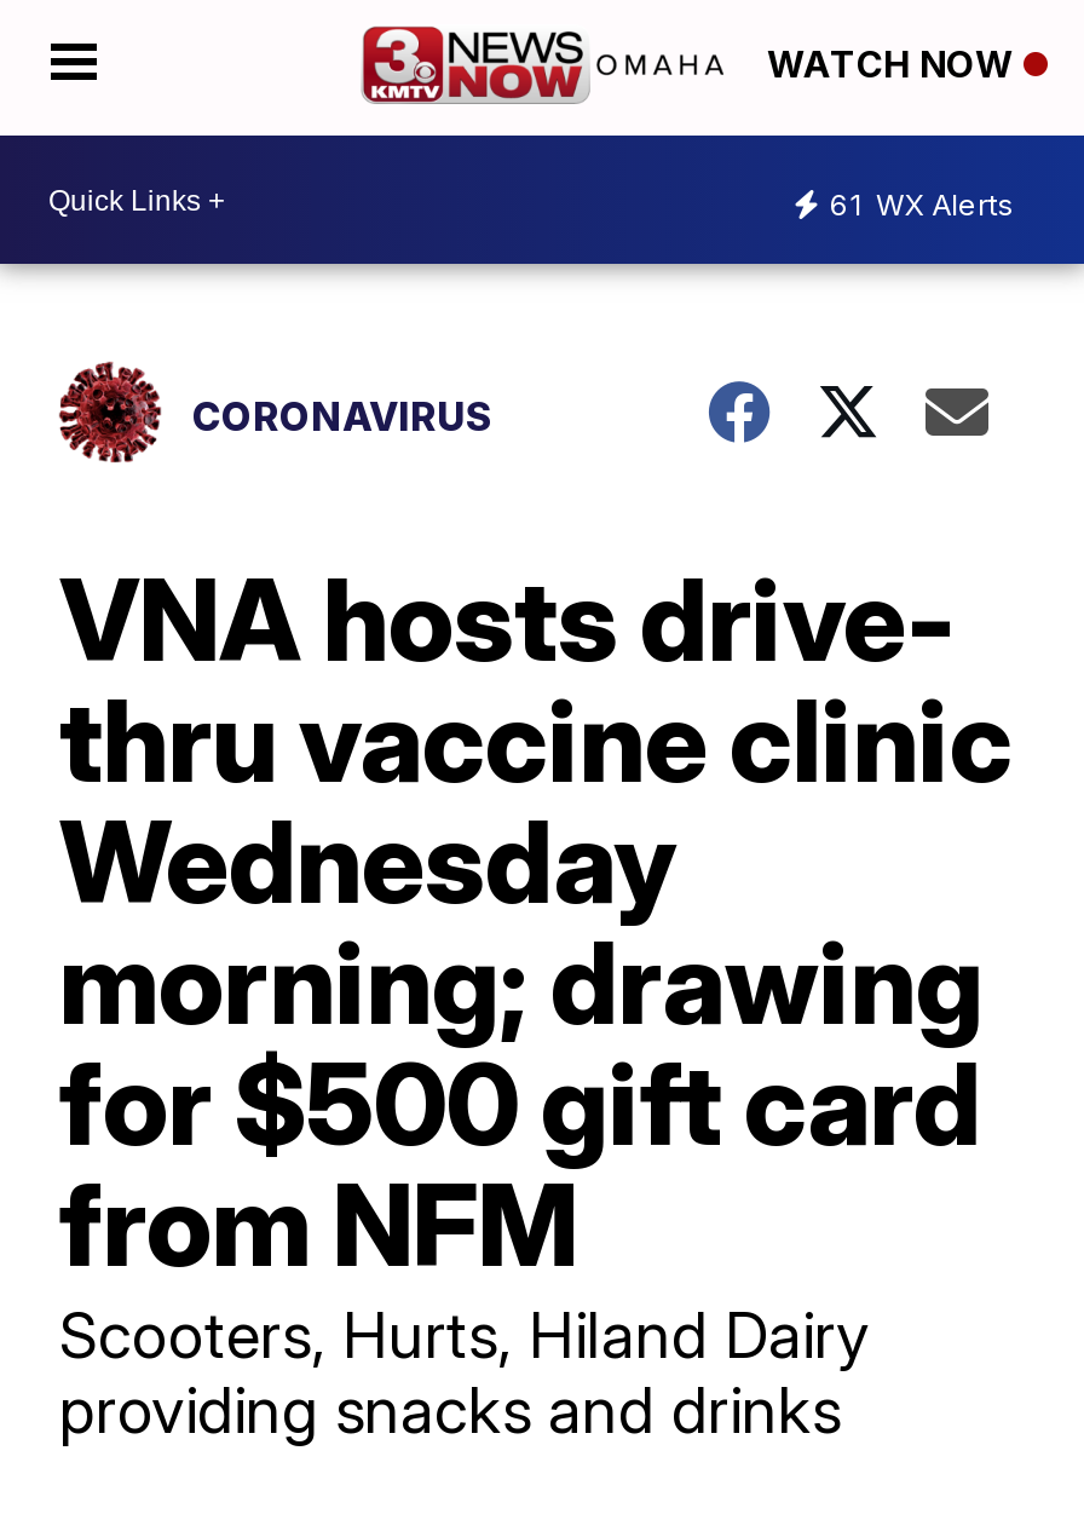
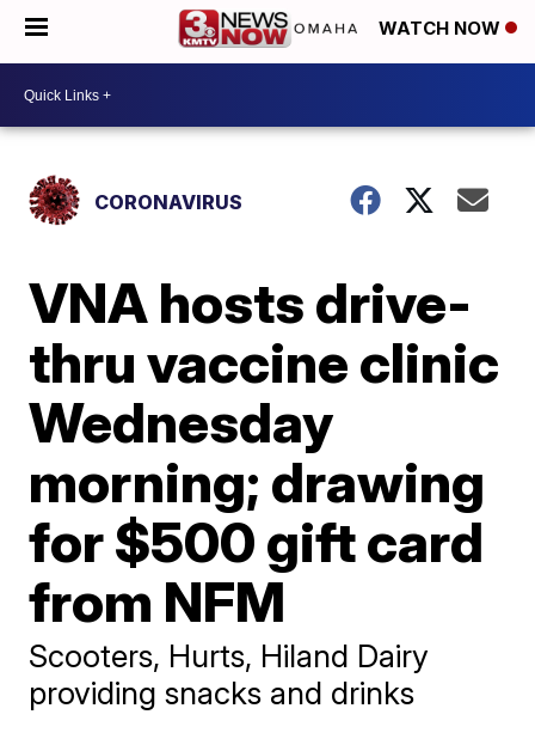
- 61 WX Alerts
